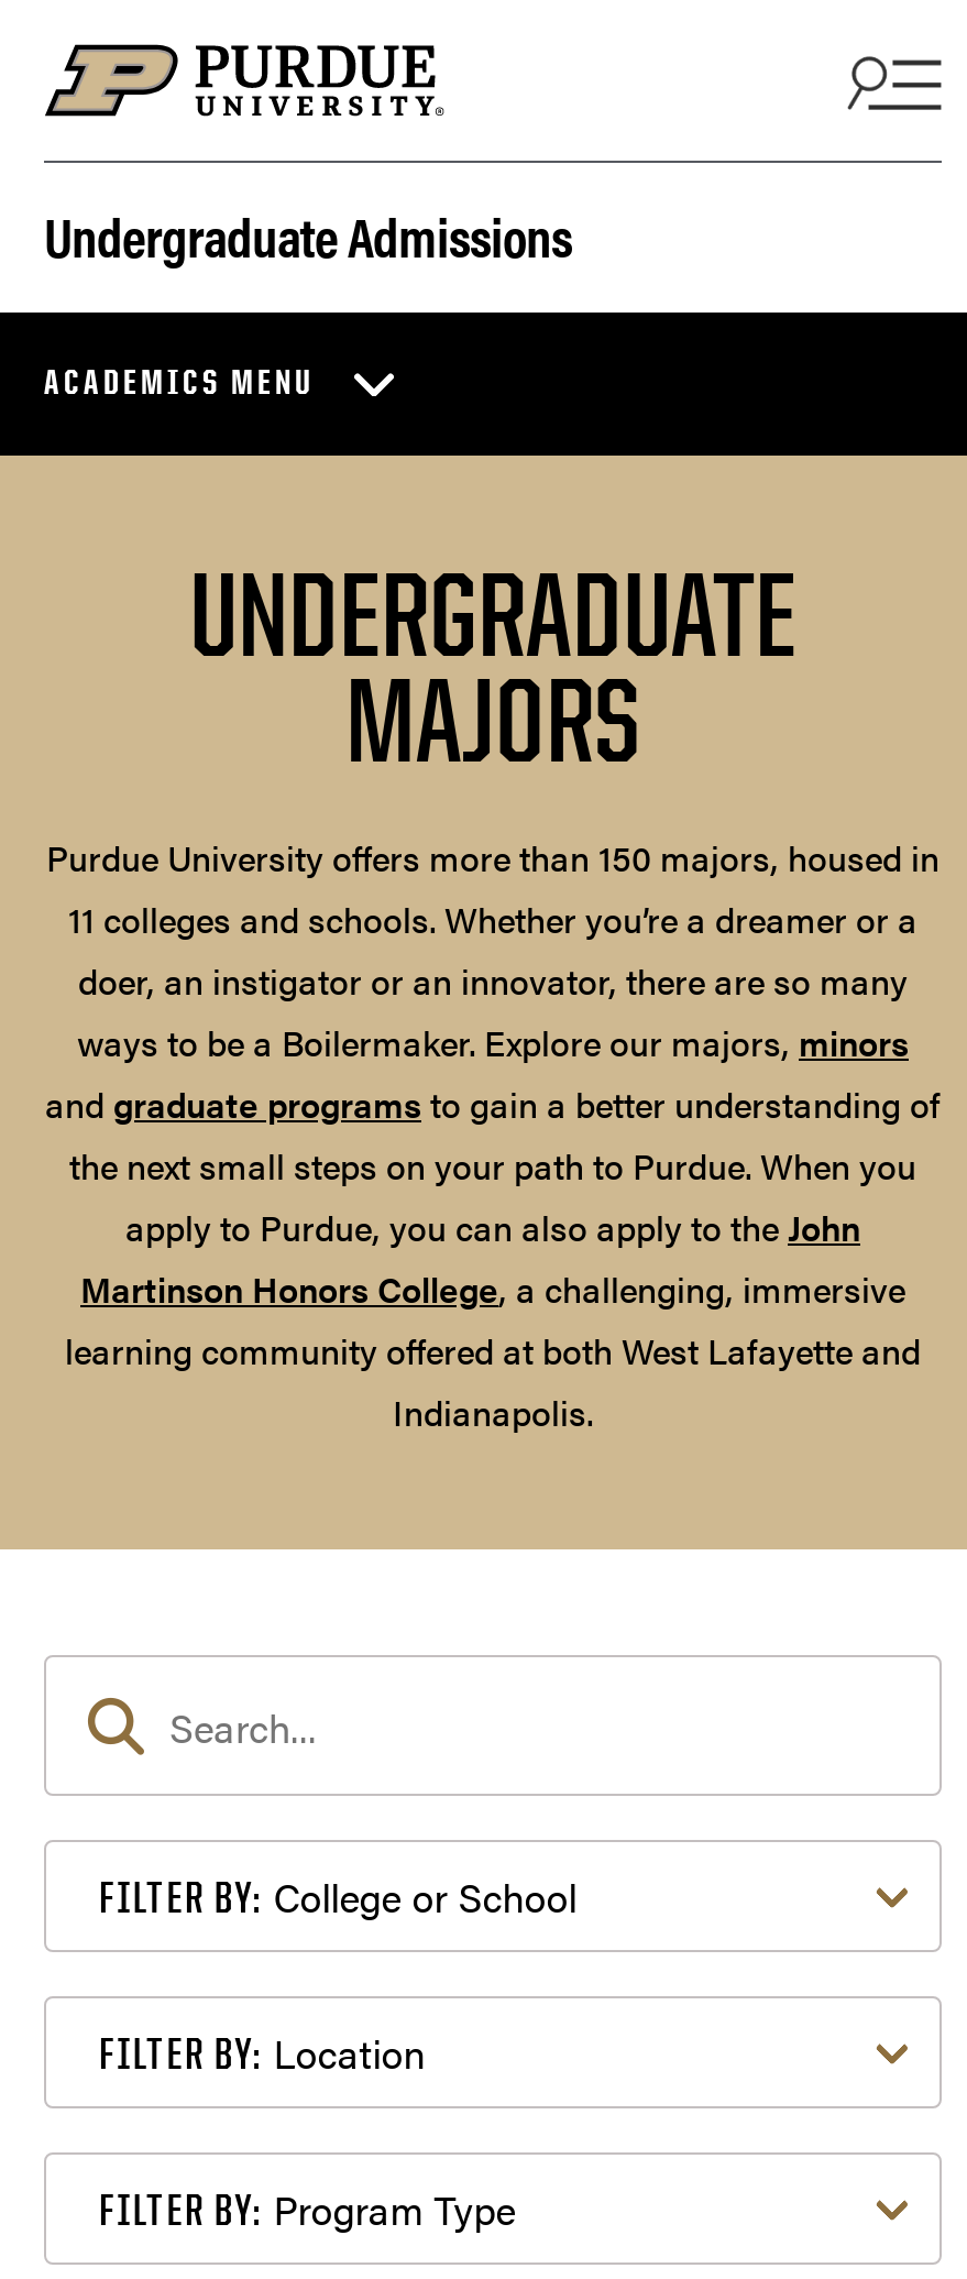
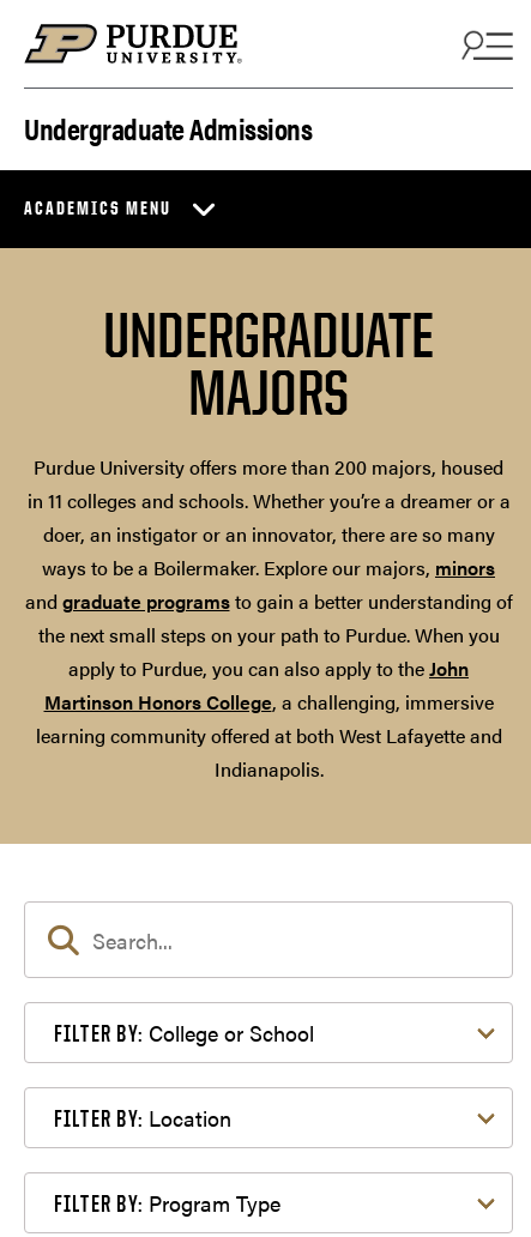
- Purdue University offers more than 150 majors, housed in
- 11 colleges and schools. Whether you’re a dreamer or a
+ Purdue University offers more than 200 majors, housed
+ in 11 colleges and schools. Whether you’re a dreamer or a
